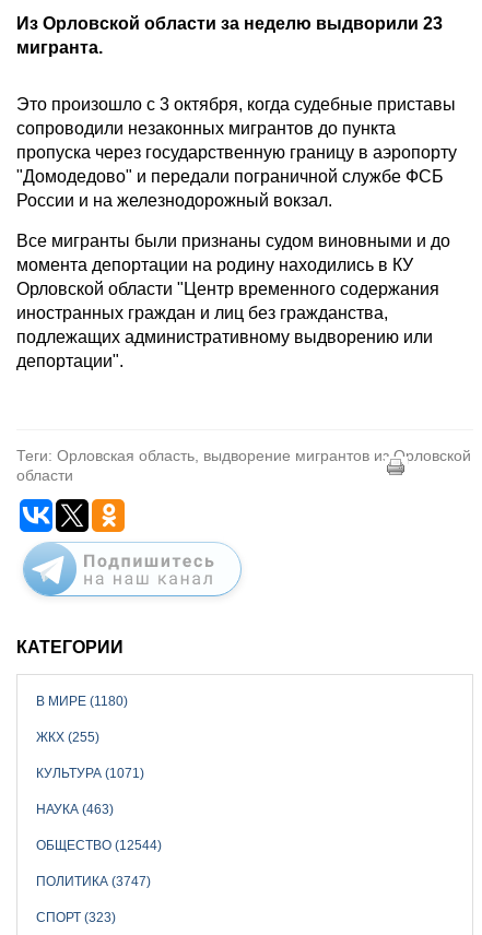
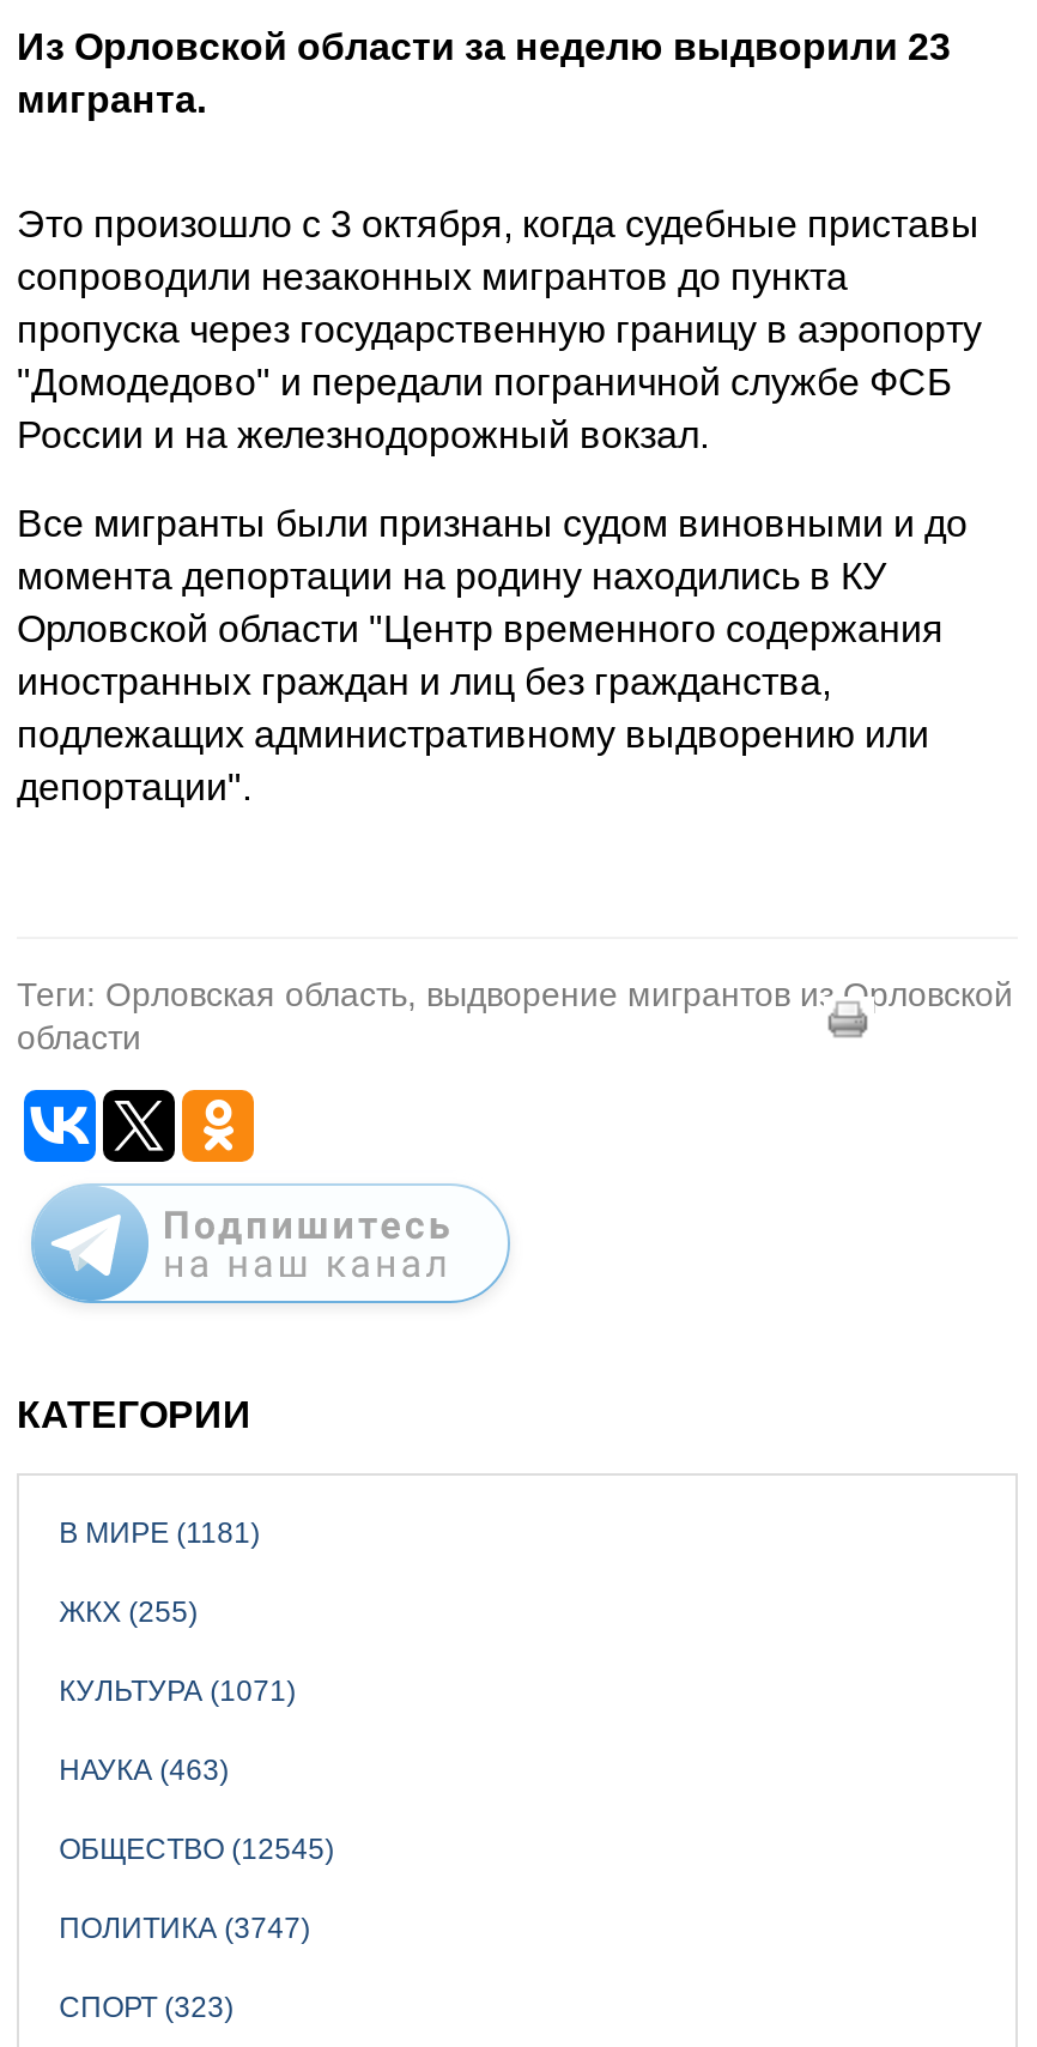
- В МИРЕ (1180)
+ В МИРЕ (1181)

- ОБЩЕСТВО (12544)
+ ОБЩЕСТВО (12545)
